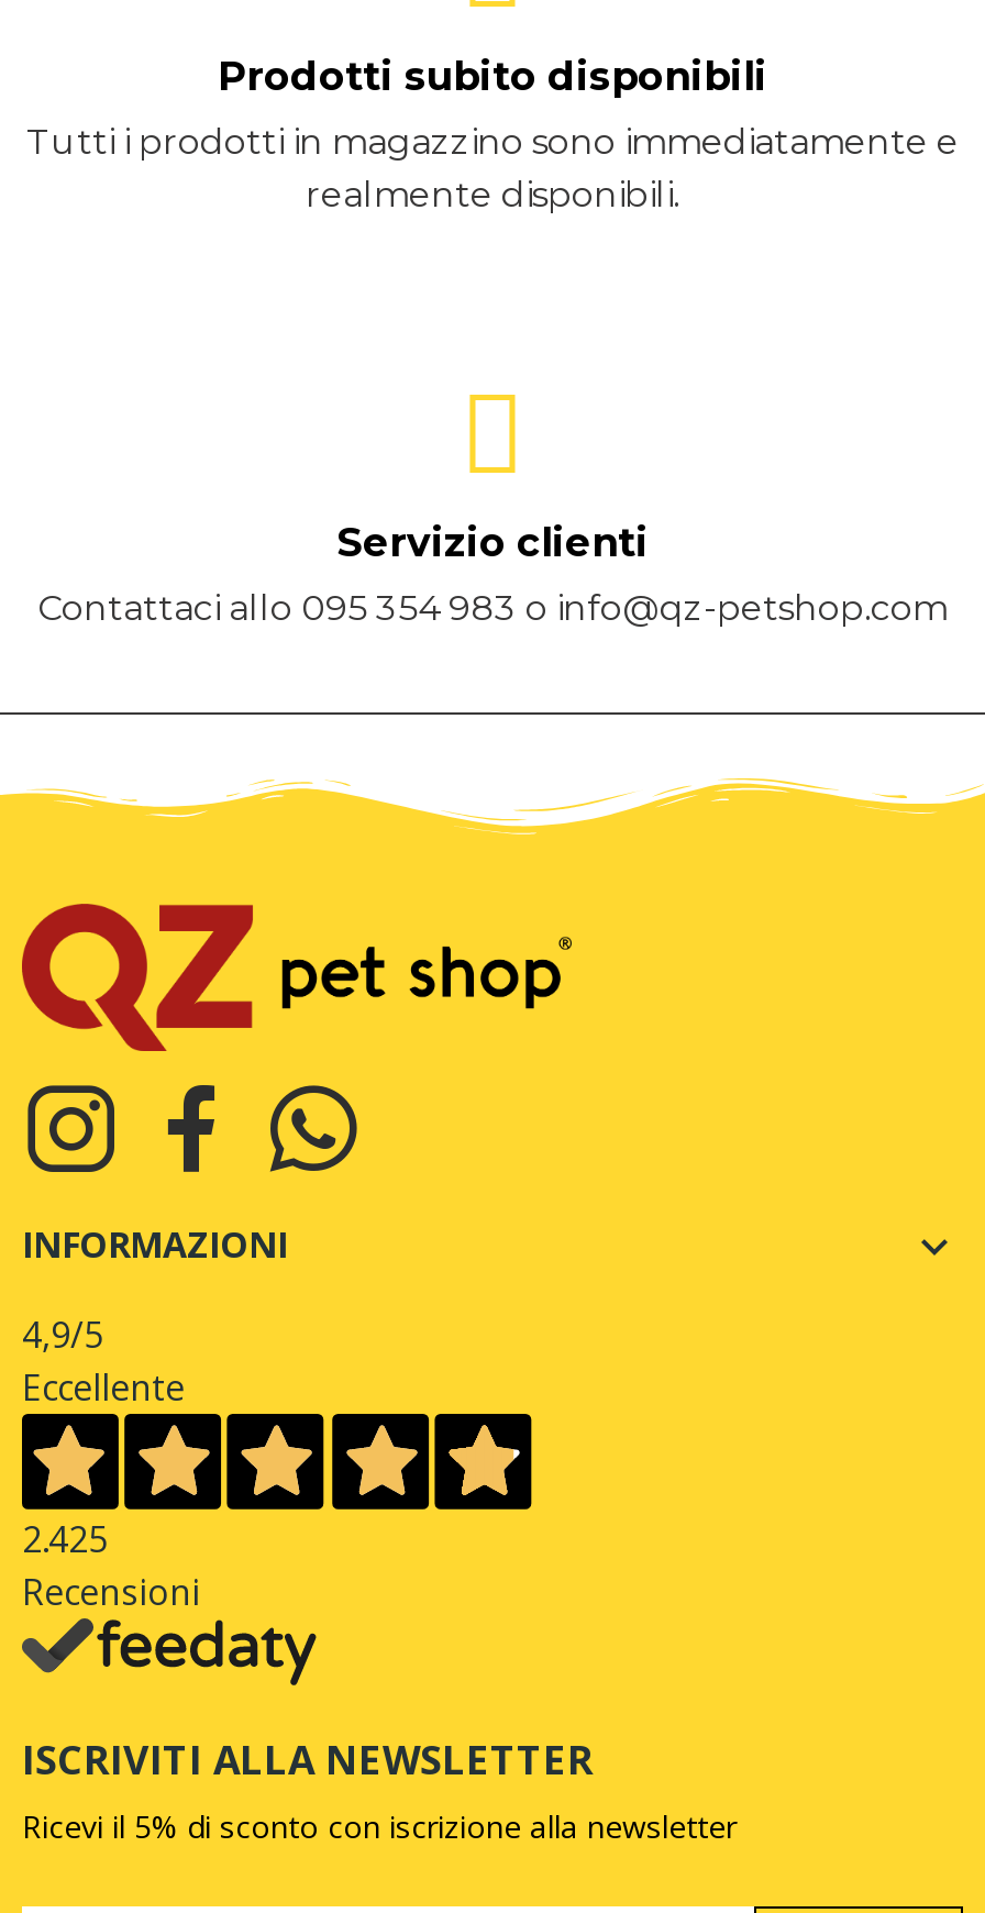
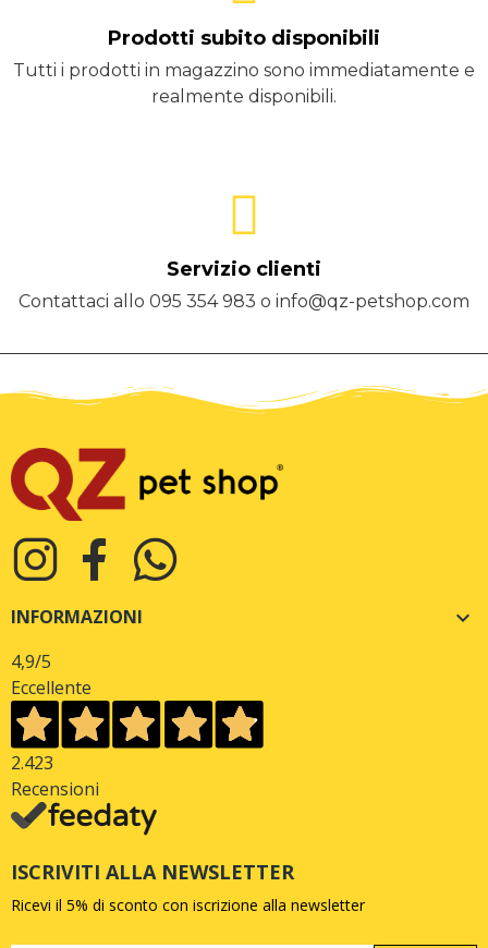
- 2.425
+ 2.423
